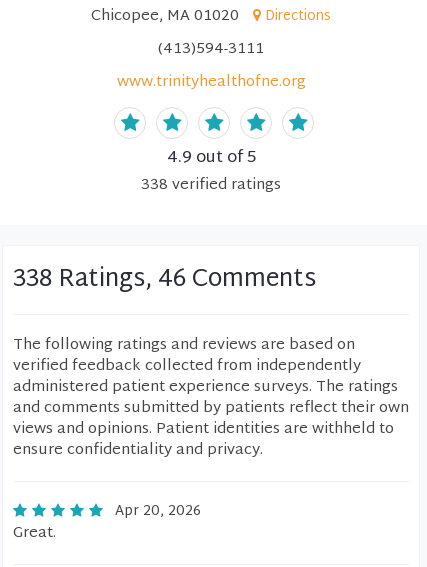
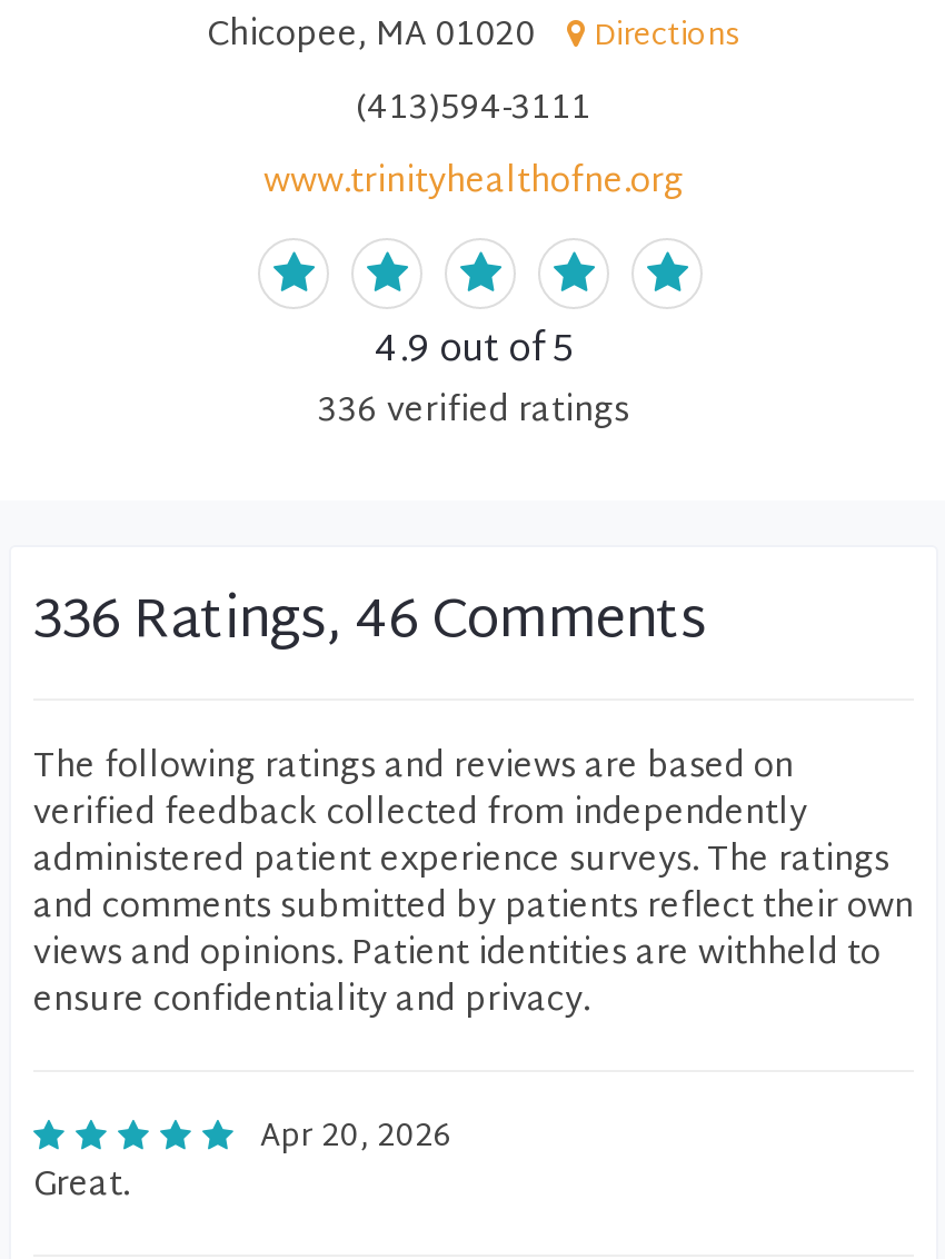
- 338 verified ratings
+ 336 verified ratings

- 338 Ratings, 46 Comments
+ 336 Ratings, 46 Comments
